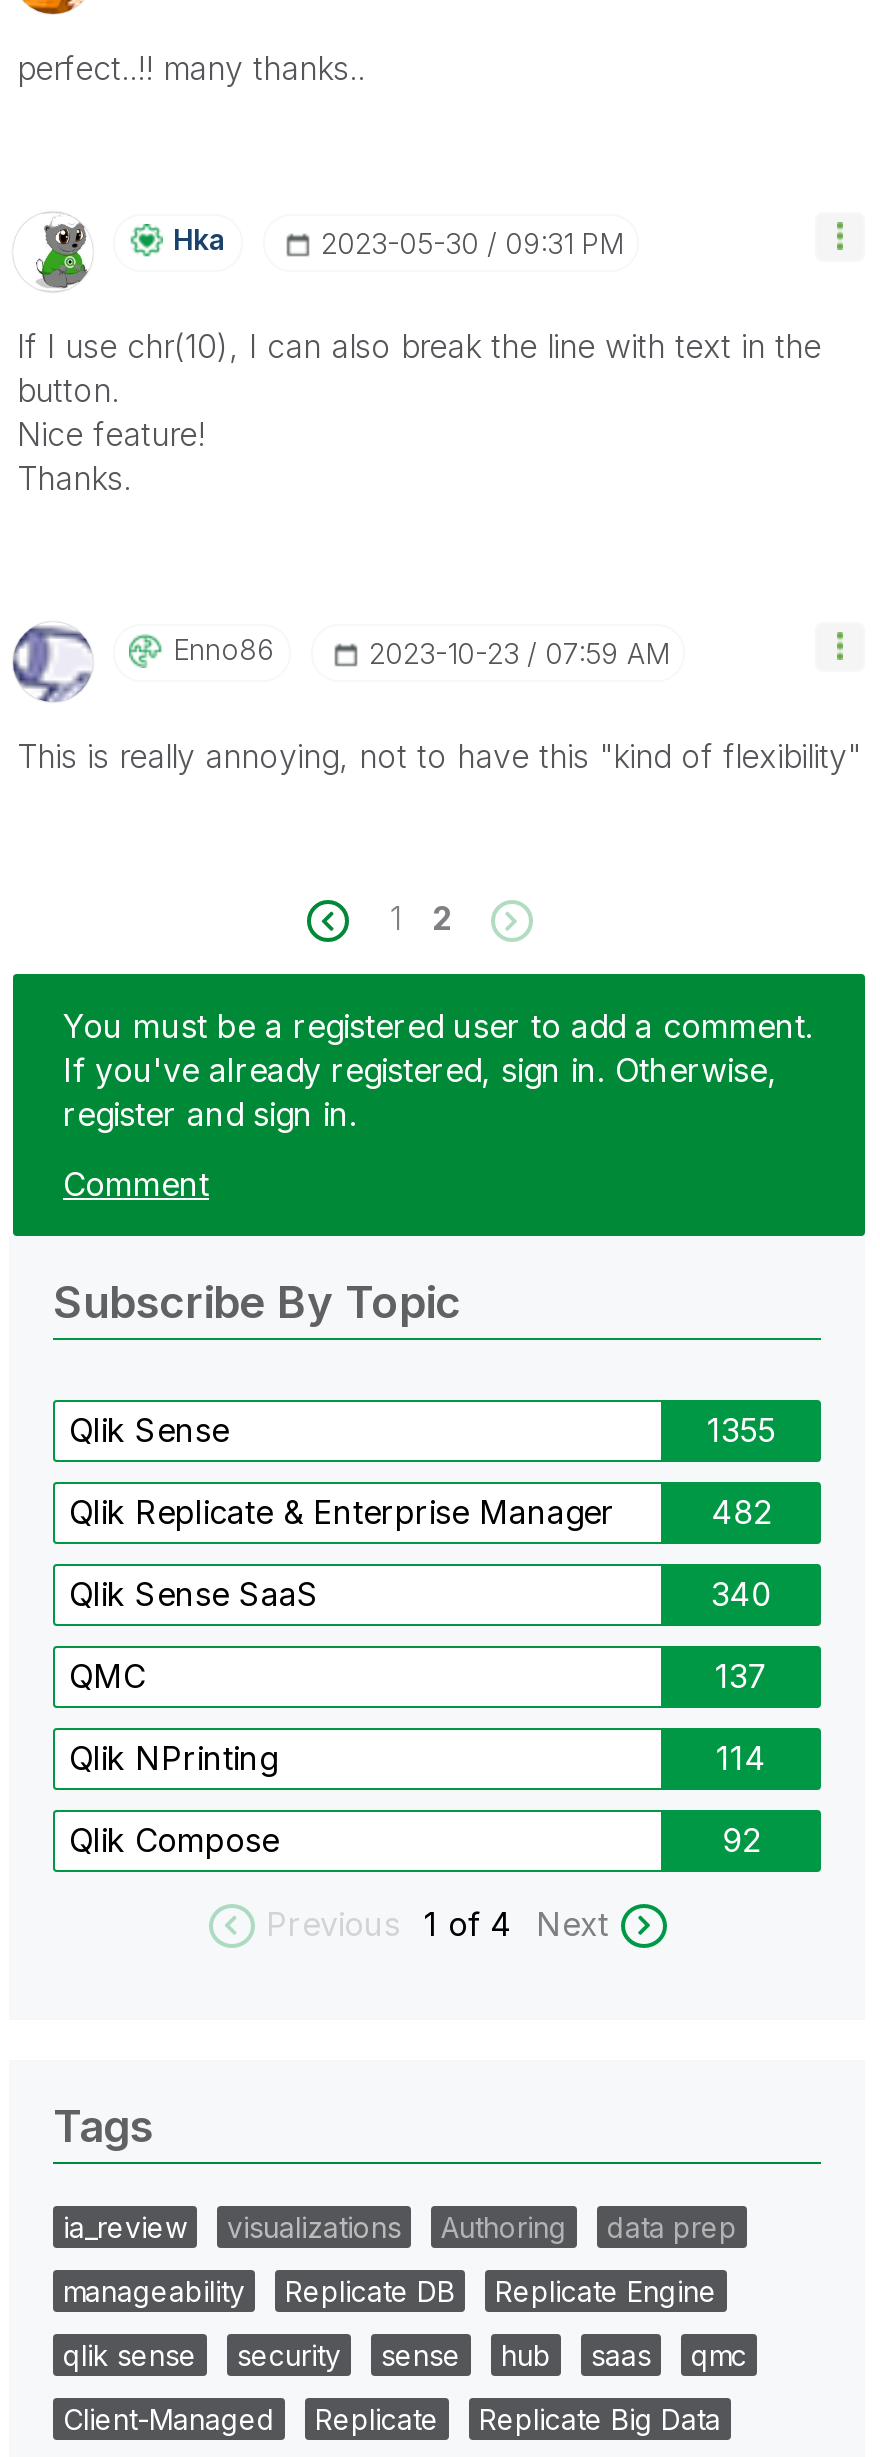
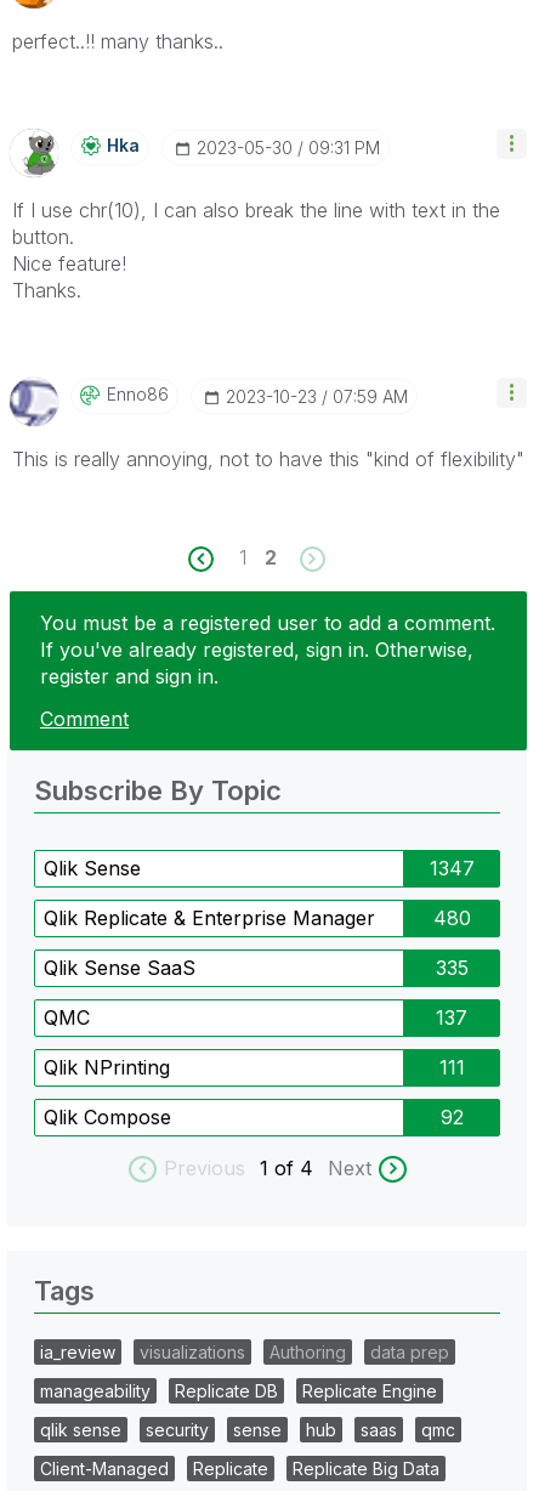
- 1355
+ 1347

- 482
+ 480

- 340
+ 335

- 114
+ 111
